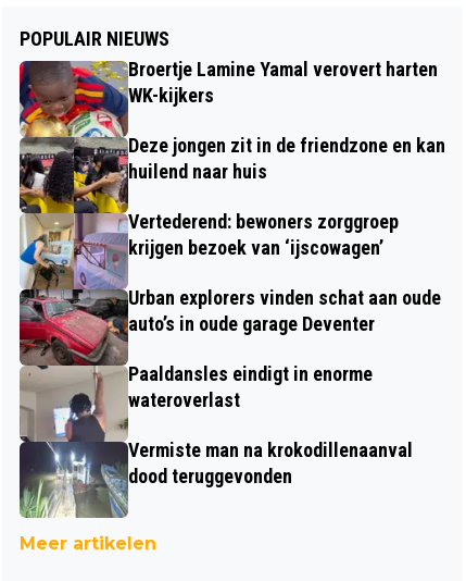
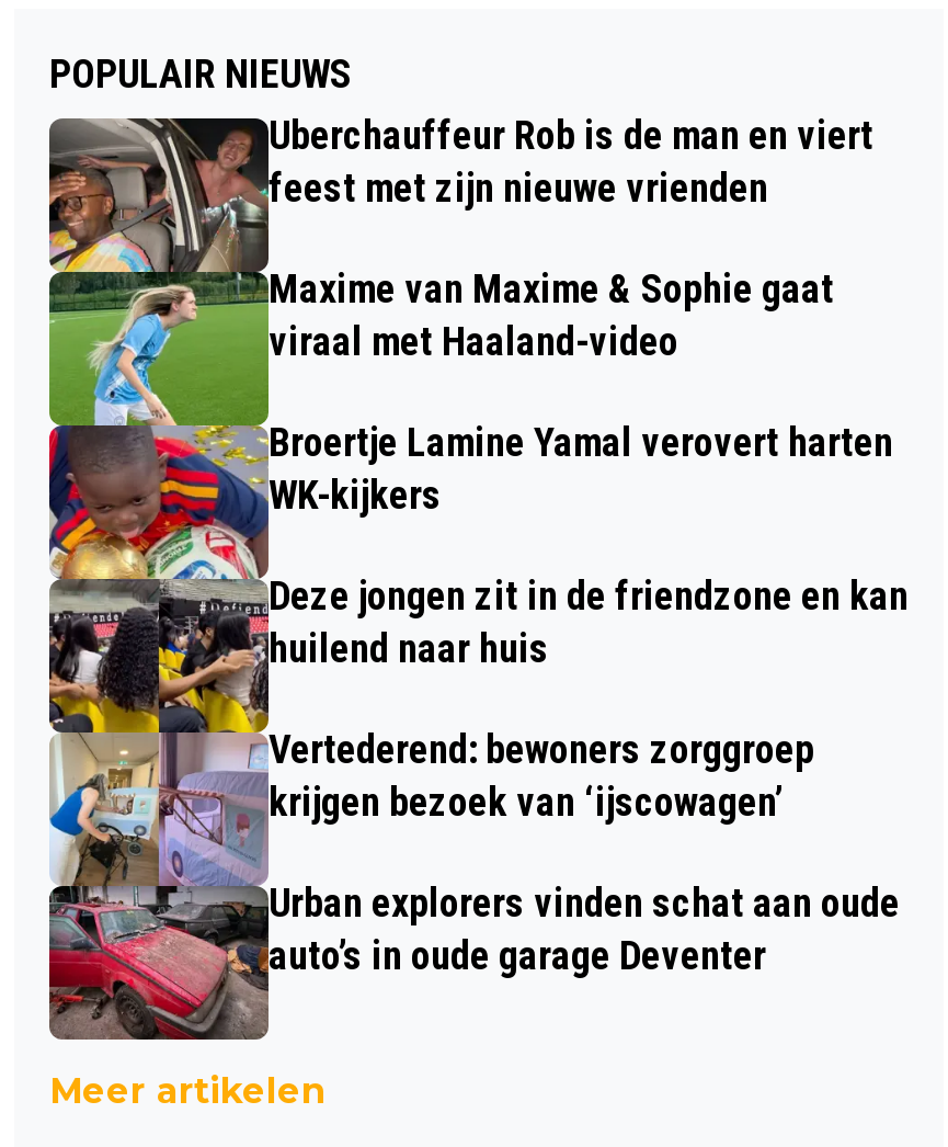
+ [image]
+ Uberchauffeur Rob is de man en viert
+ feest met zijn nieuwe vrienden
+ Maxime van Maxime & Sophie gaat
+ viraal met Haaland-video

moved down: Broertje Lamine Yamal verovert harten | WK-kijkers | Deze jongen zit in de friendzone en kan | huilend naar huis | Vertederend: bewoners zorggroep | krijgen bezoek van ‘ijscowagen’ | Urban explorers vinden schat aan oude | auto’s in oude garage Deventer

- [image]
- Paaldansles eindigt in enorme
- wateroverlast
- Vermiste man na krokodillenaanval
- dood teruggevonden
